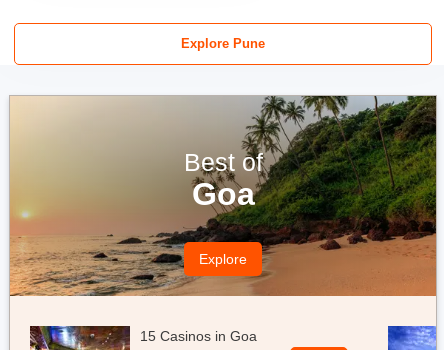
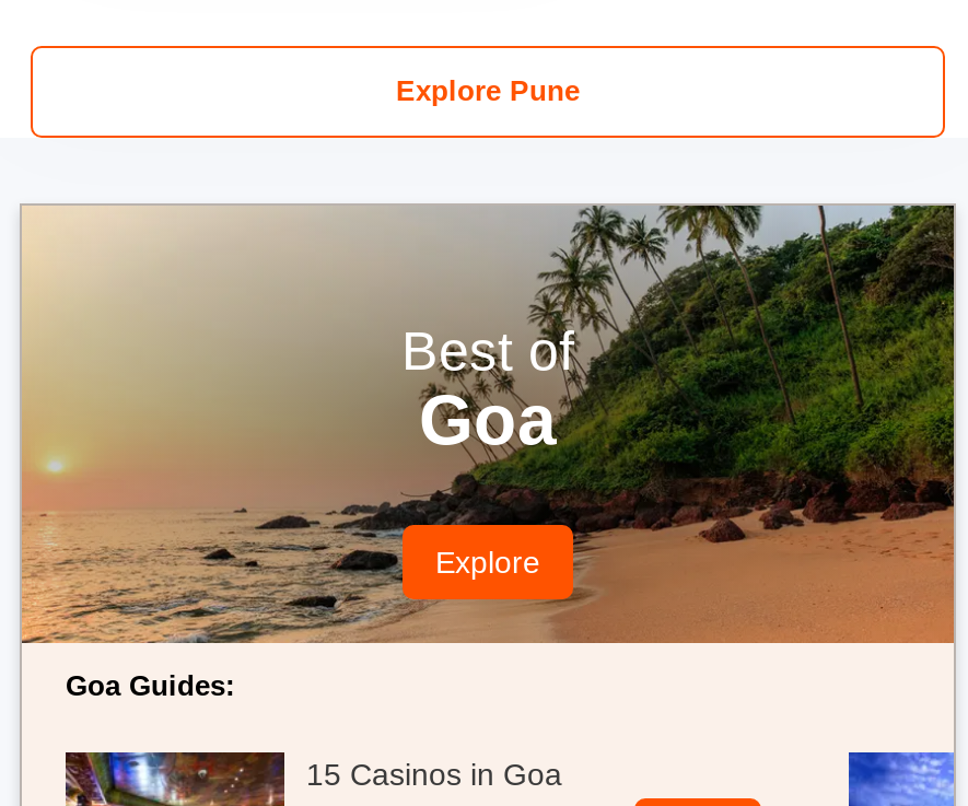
+ Goa Guides:
